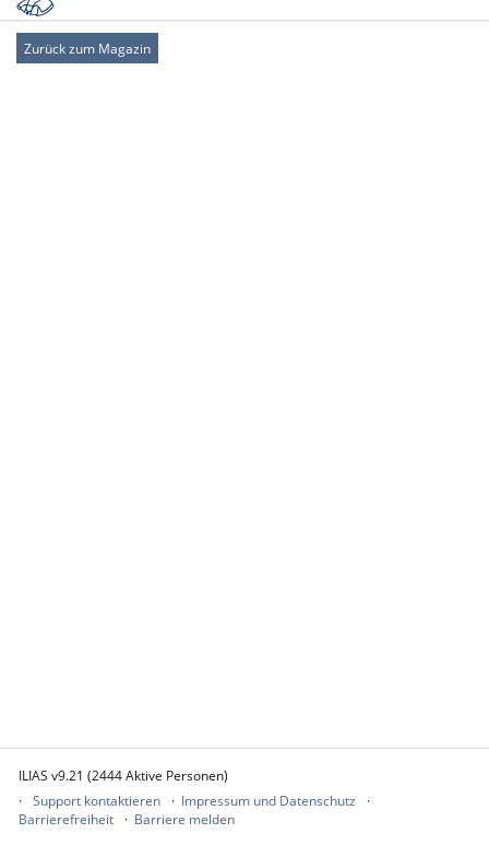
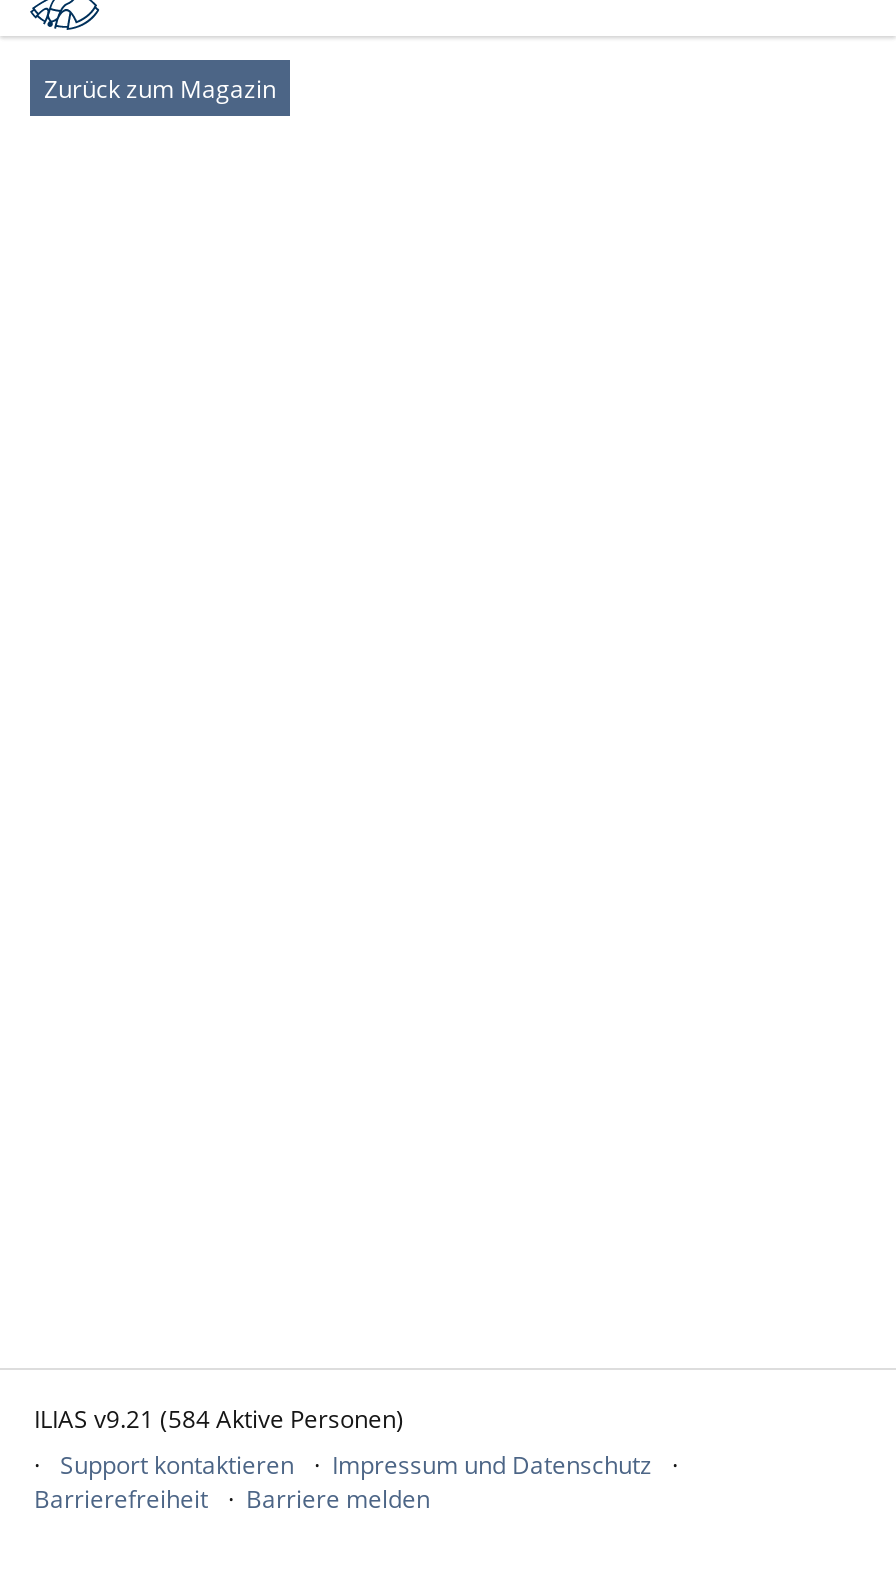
- ILIAS v9.21 (2444 Aktive Personen)
+ ILIAS v9.21 (584 Aktive Personen)
